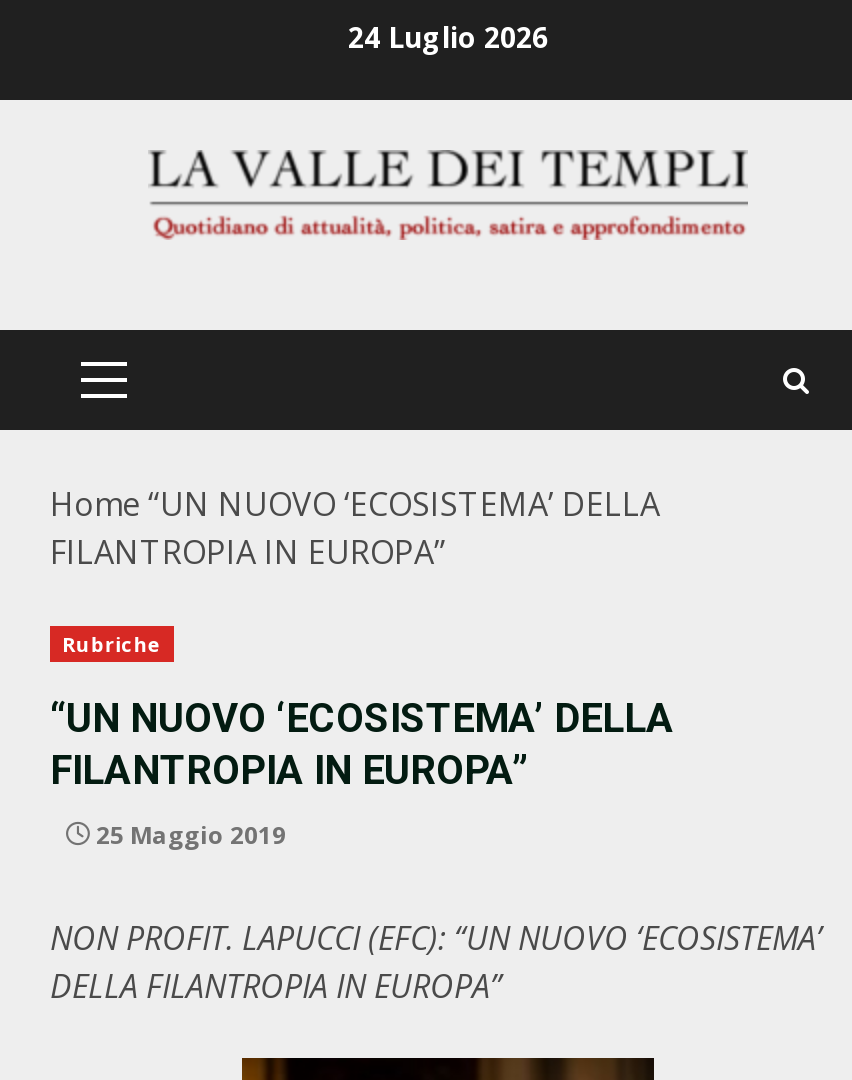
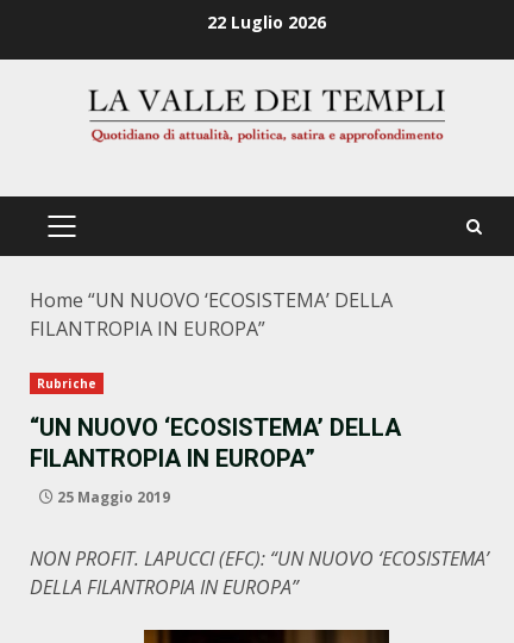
- 24 Luglio 2026
+ 22 Luglio 2026
